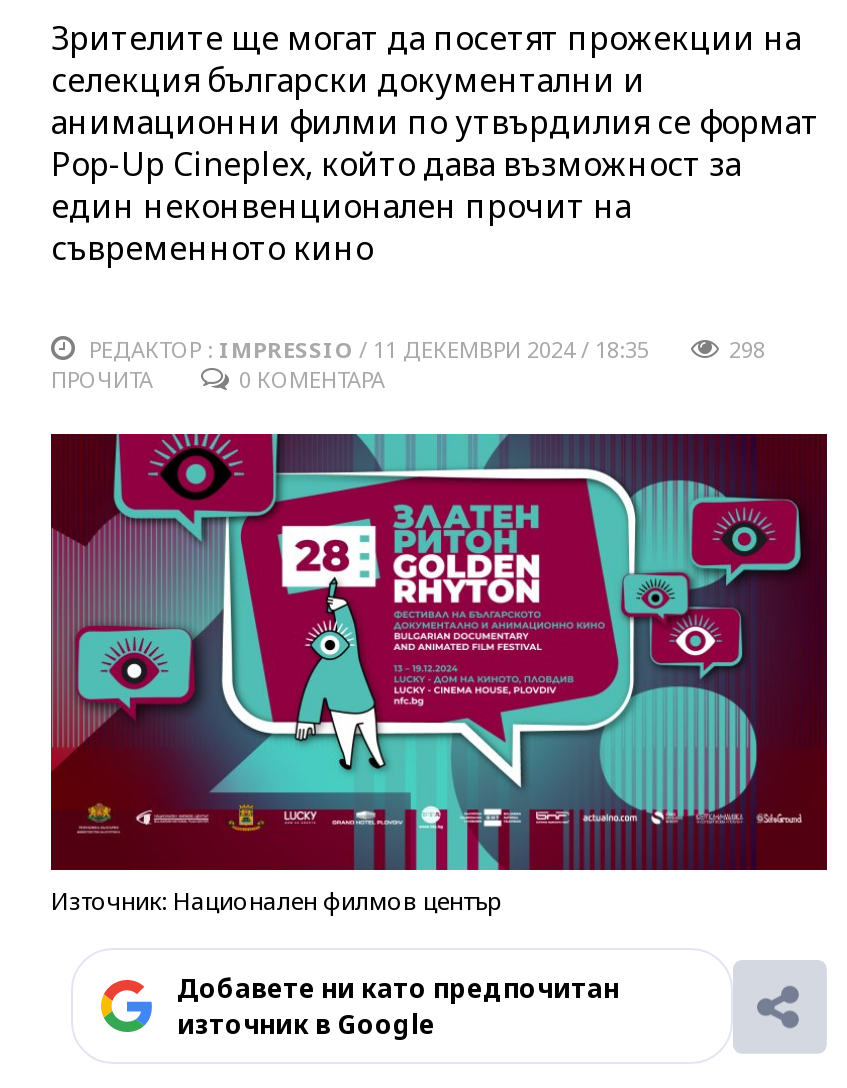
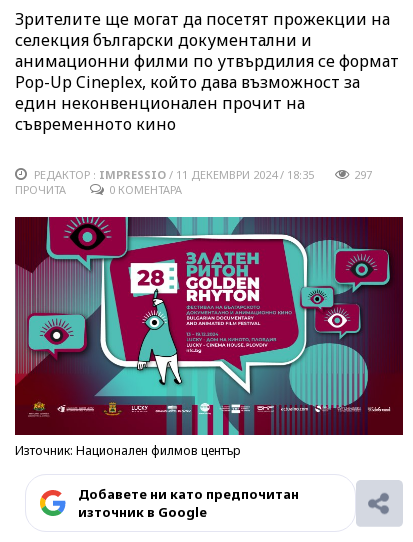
- 298
+ 297
